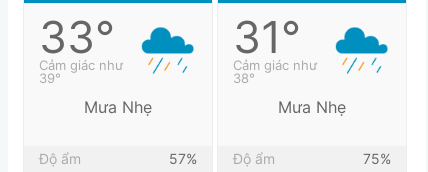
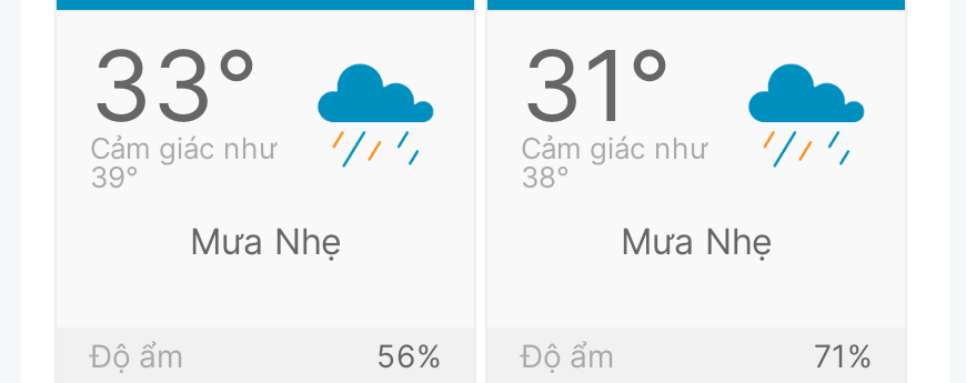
- 57%
+ 56%

- 75%
+ 71%
